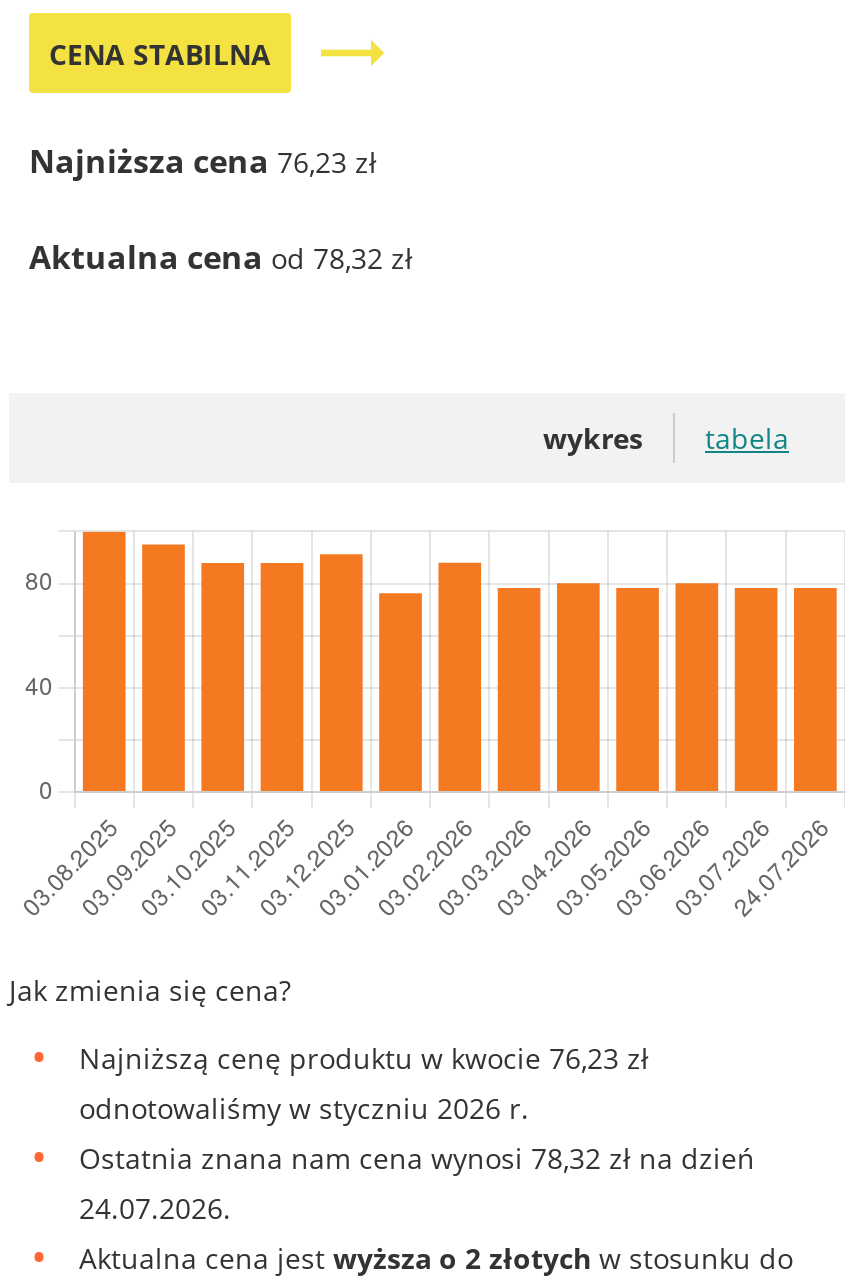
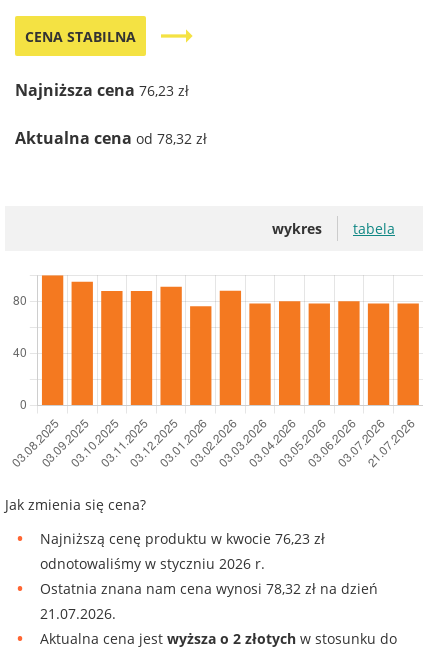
- 24.07.2026.
+ 21.07.2026.
